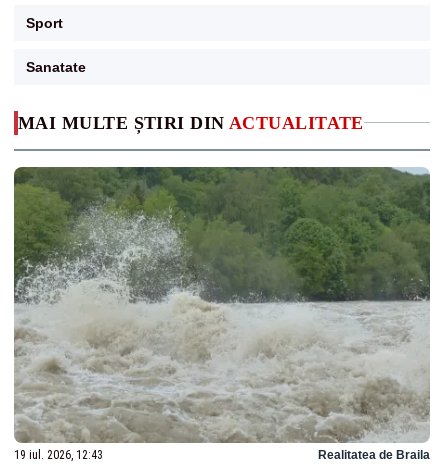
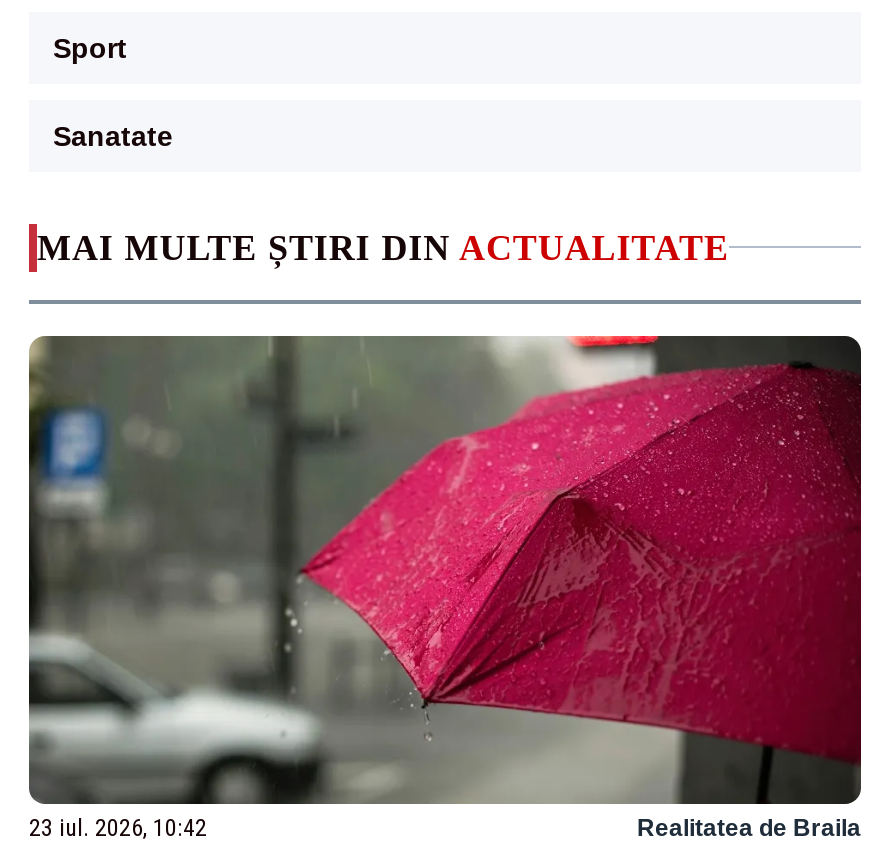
- [image]
- 19 iul. 2026, 12:43
+ [image]
+ 23 iul. 2026, 10:42
